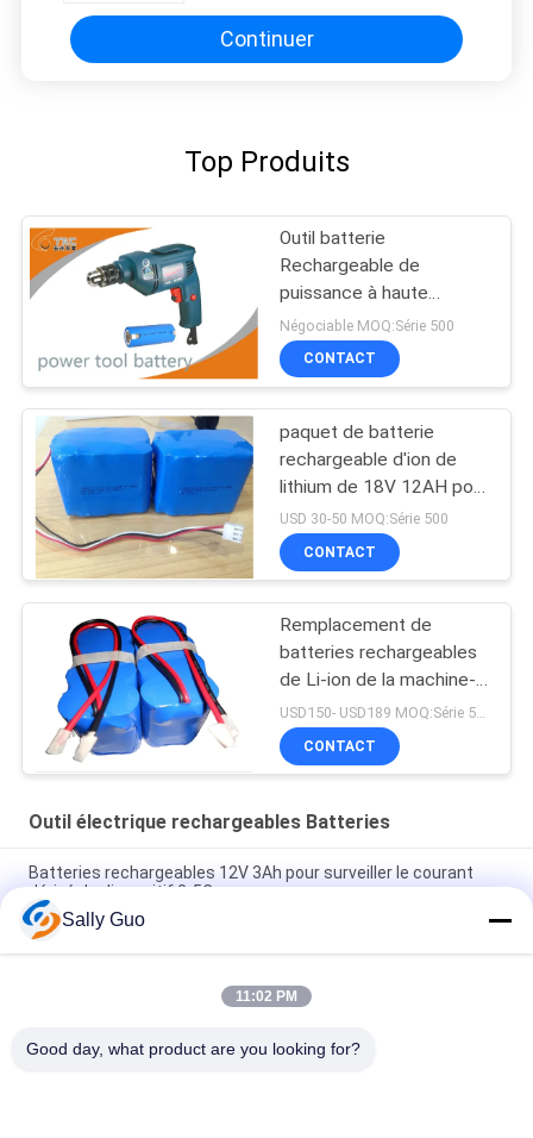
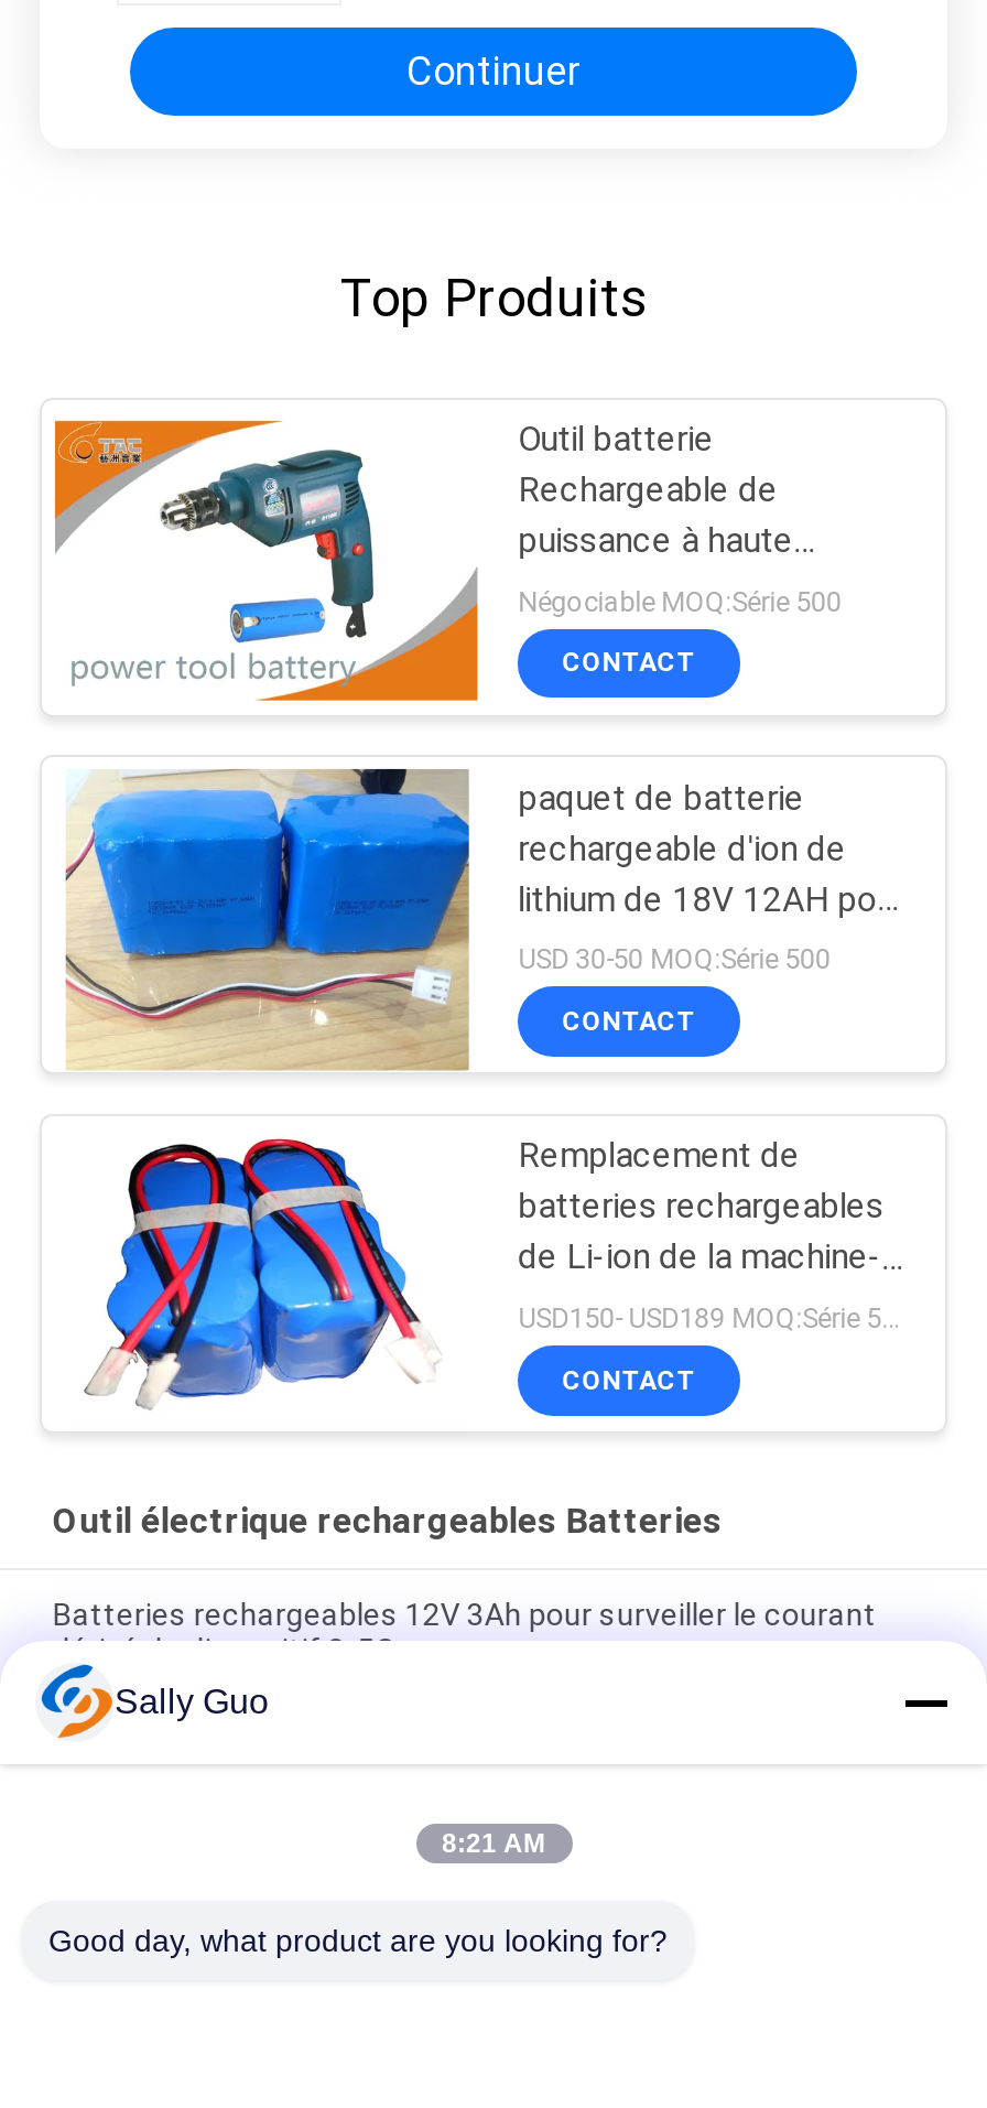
- 11:02 PM
+ 8:21 AM
